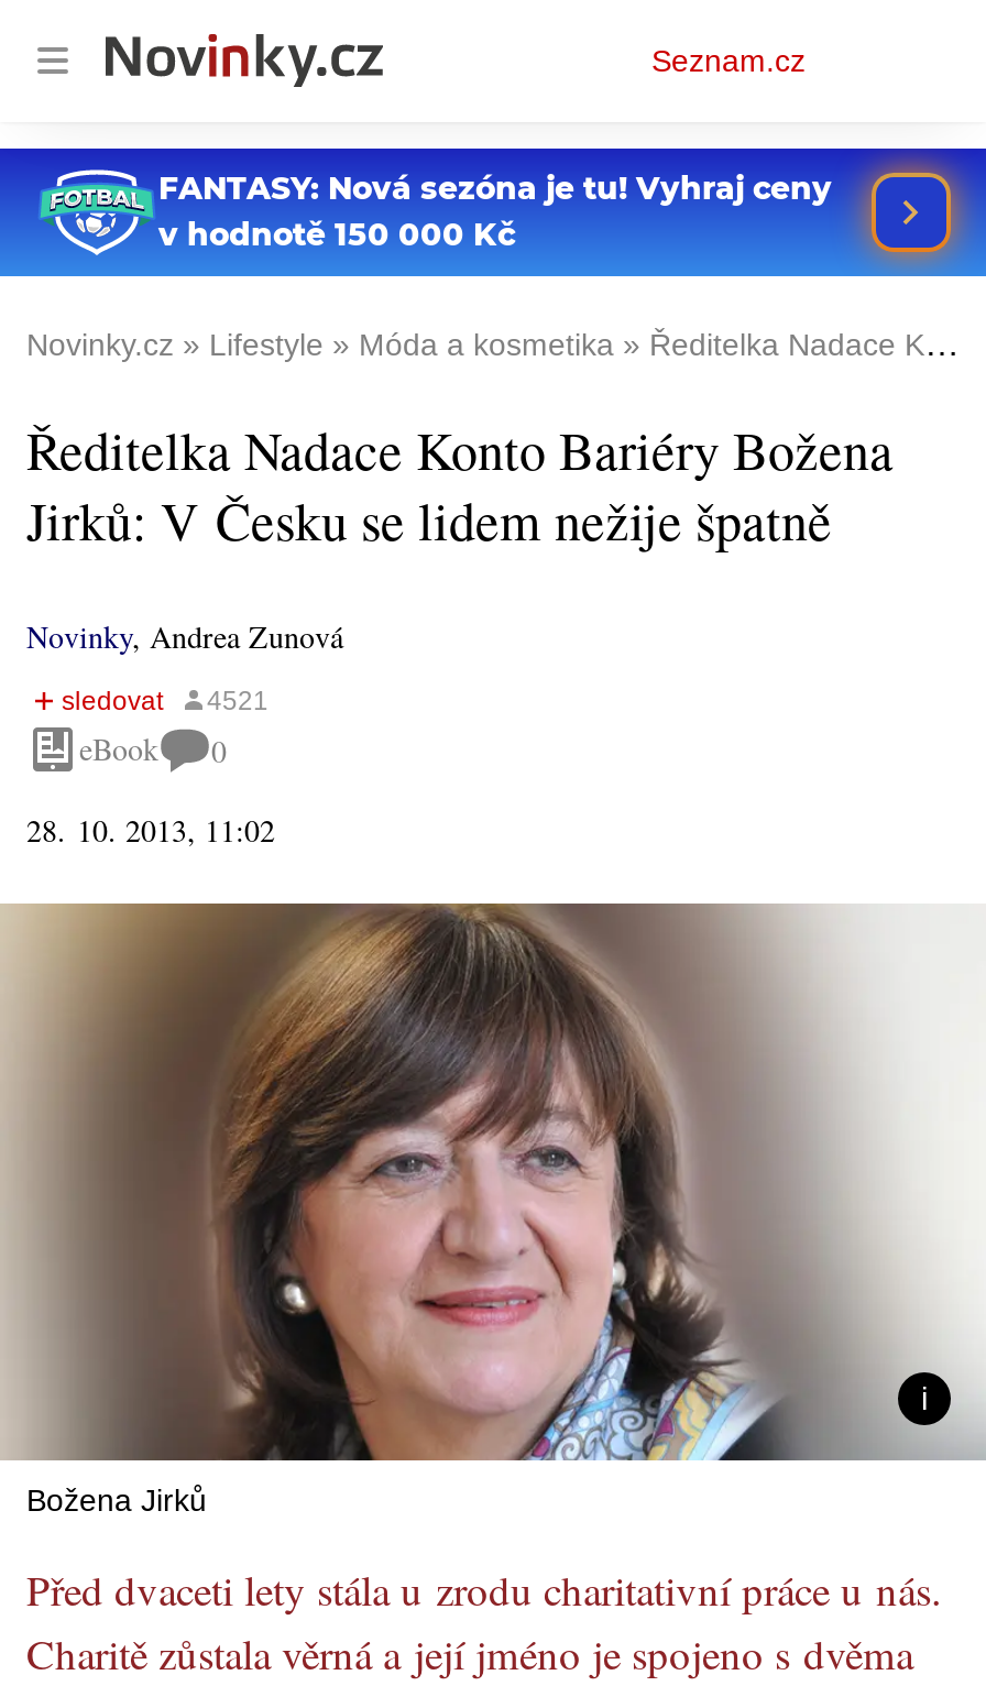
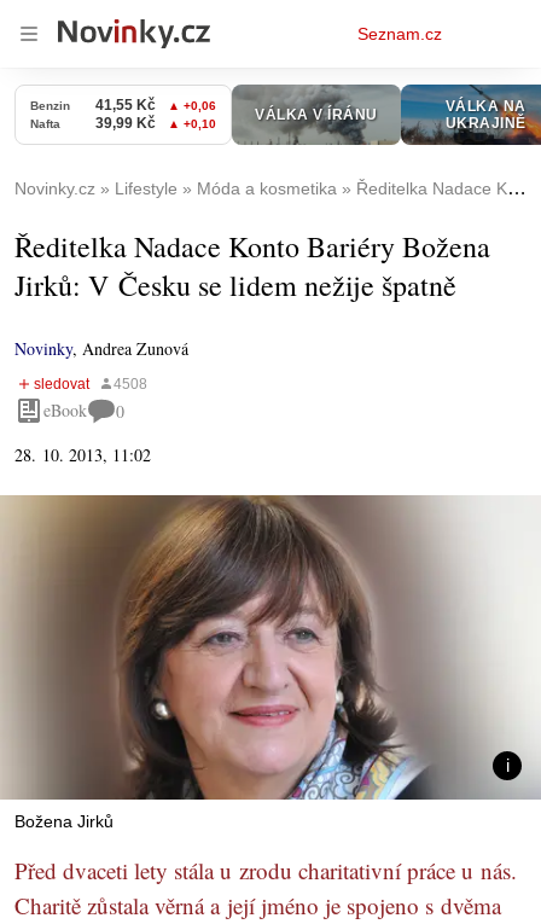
- [image]
+ [image]
